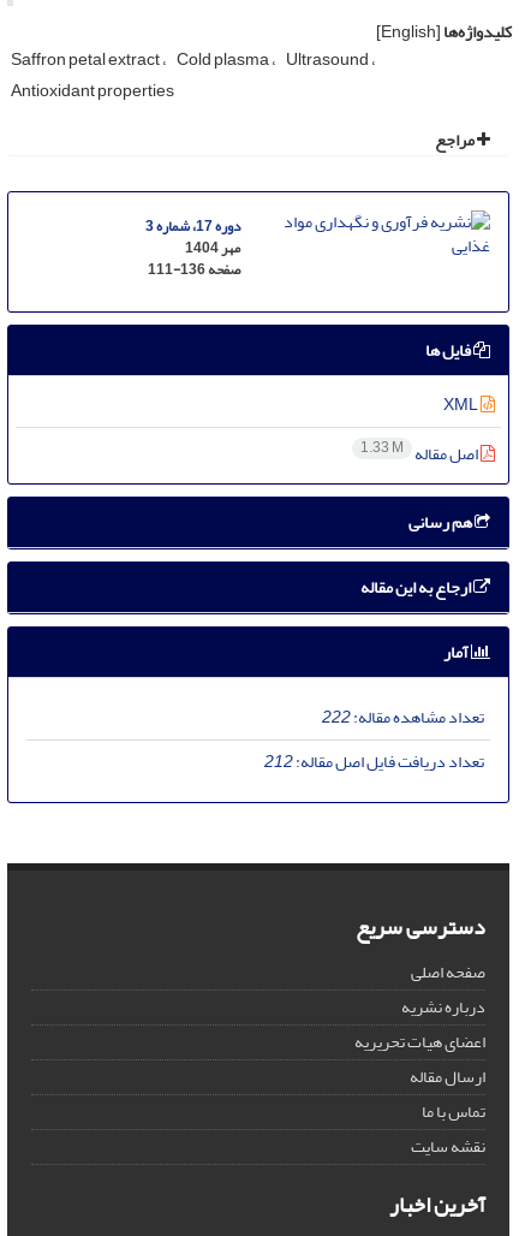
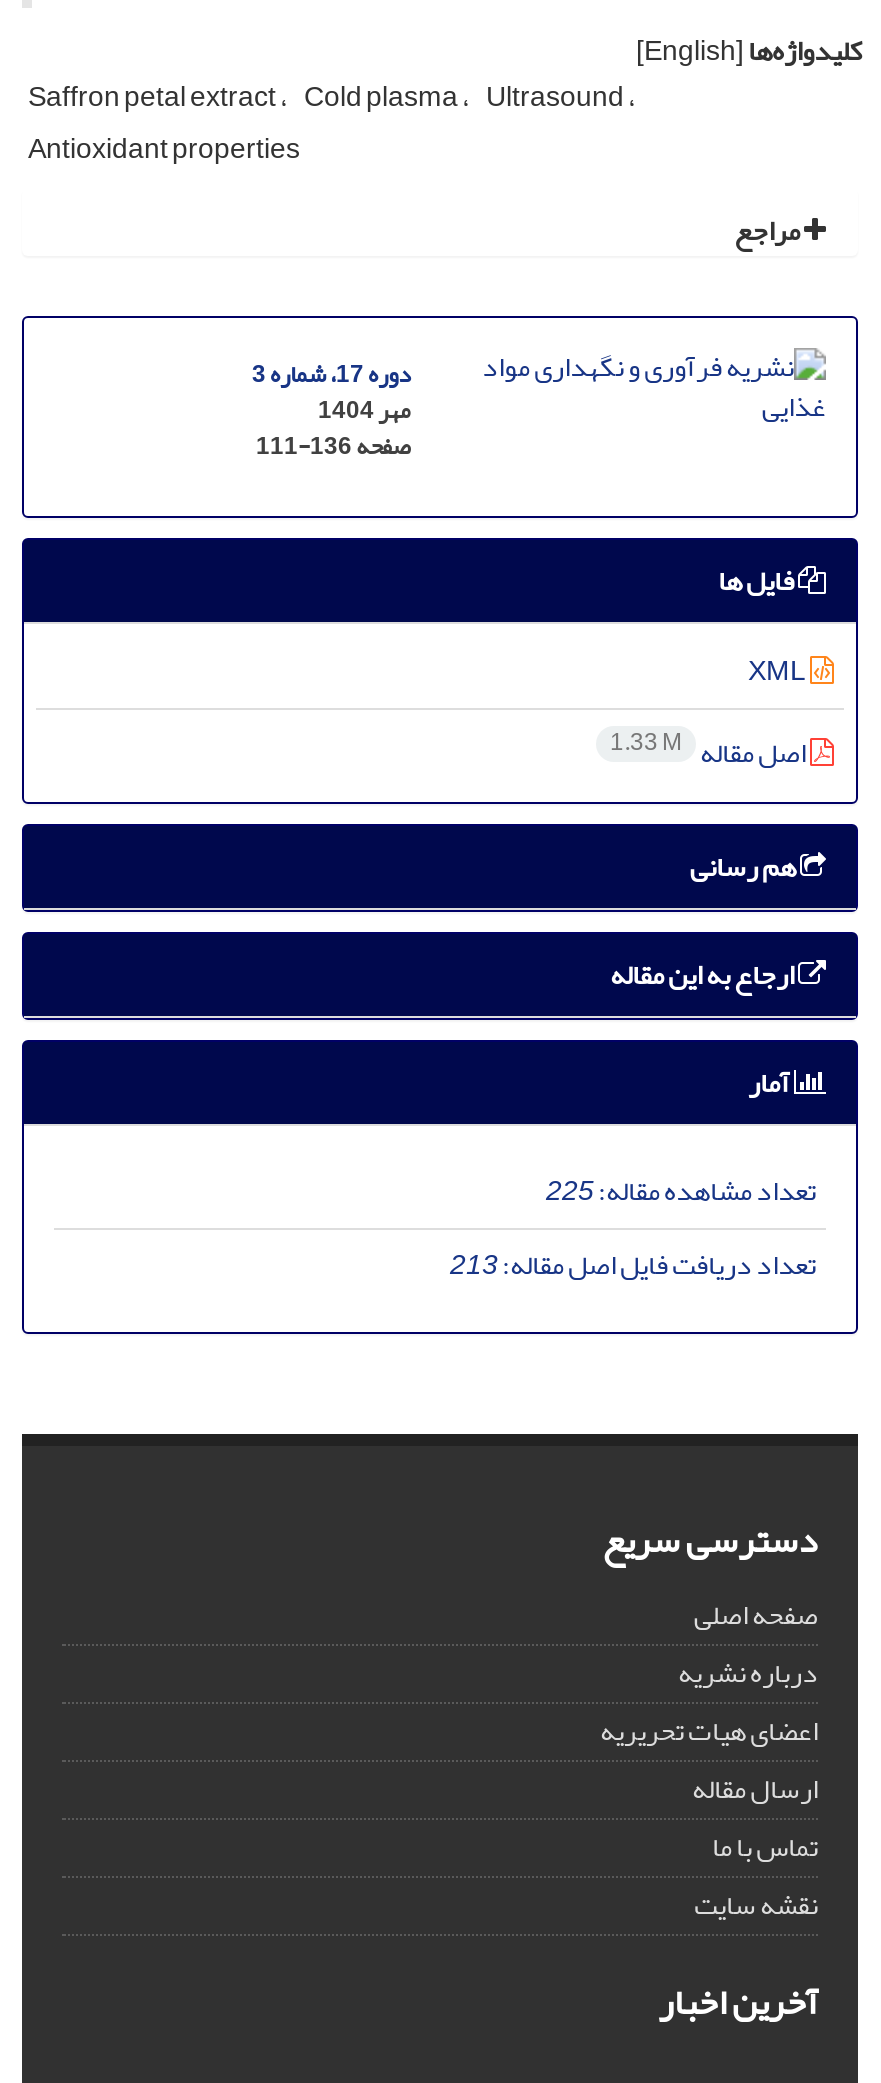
- تعداد مشاهده مقاله:222
+ تعداد مشاهده مقاله:225

- تعداد دریافت فایل اصل مقاله:212
+ تعداد دریافت فایل اصل مقاله:213
